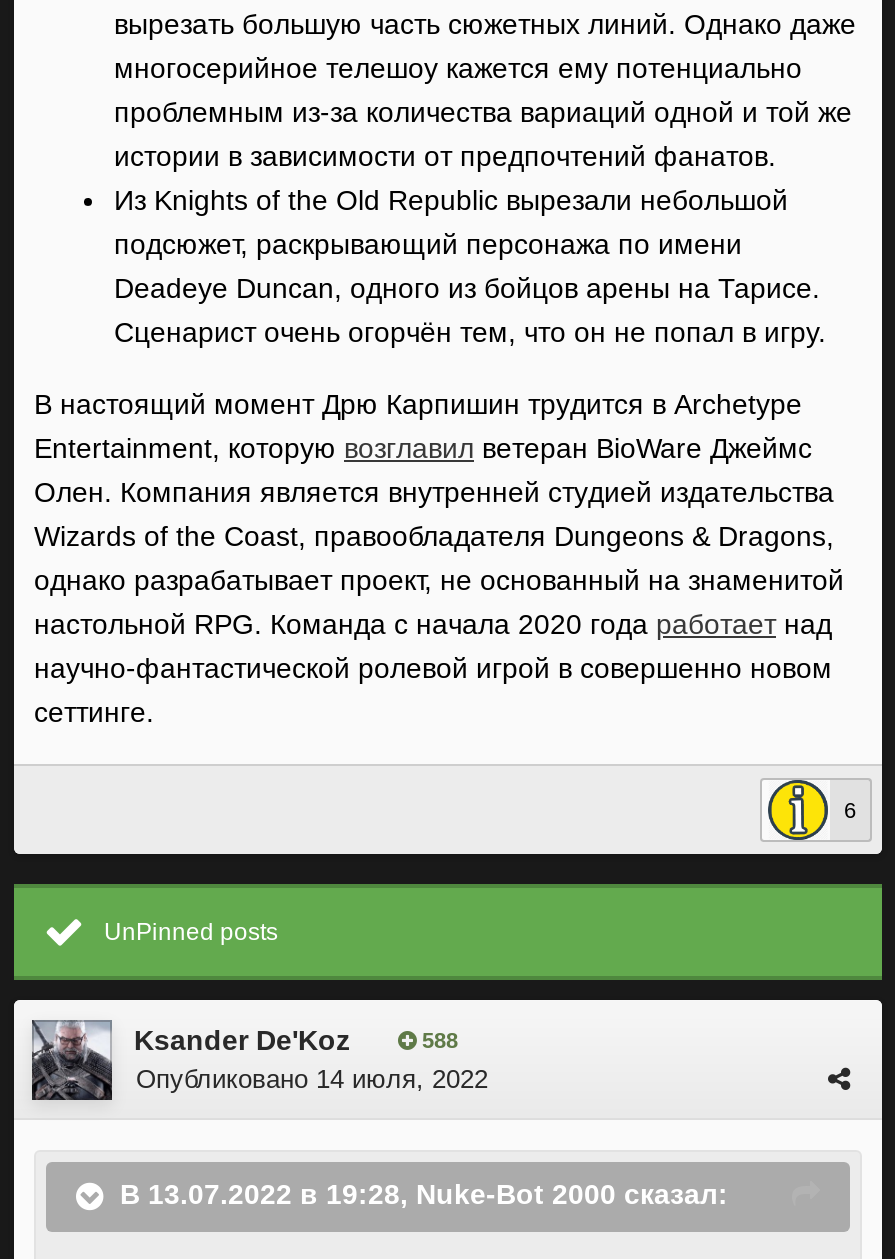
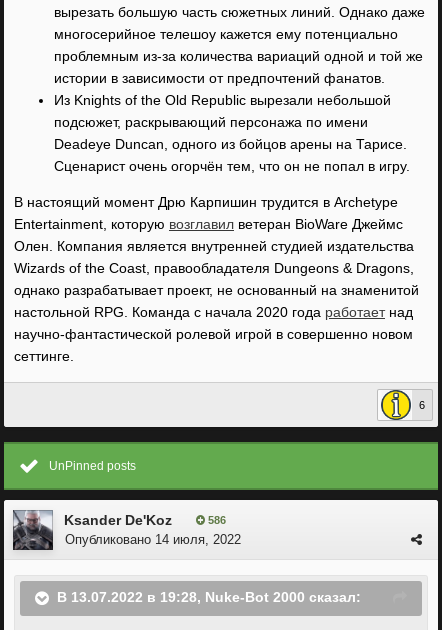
- 588
+ 586
